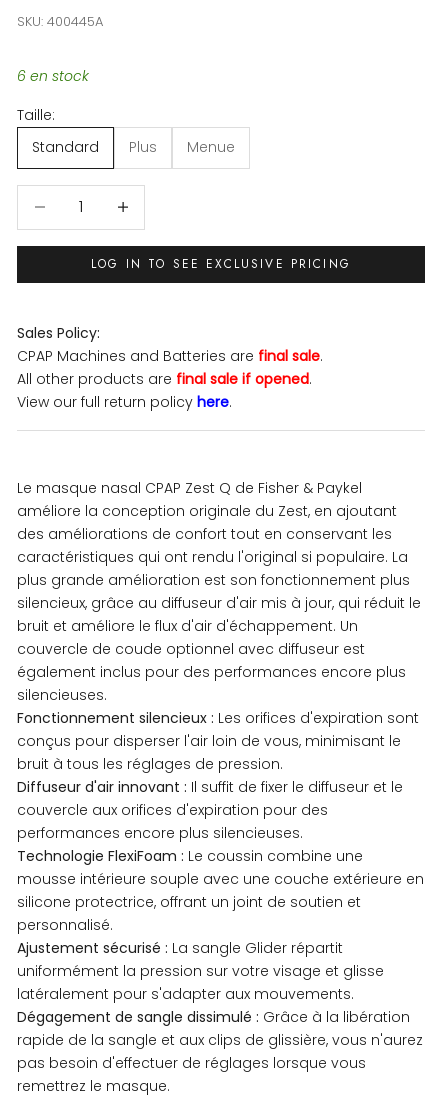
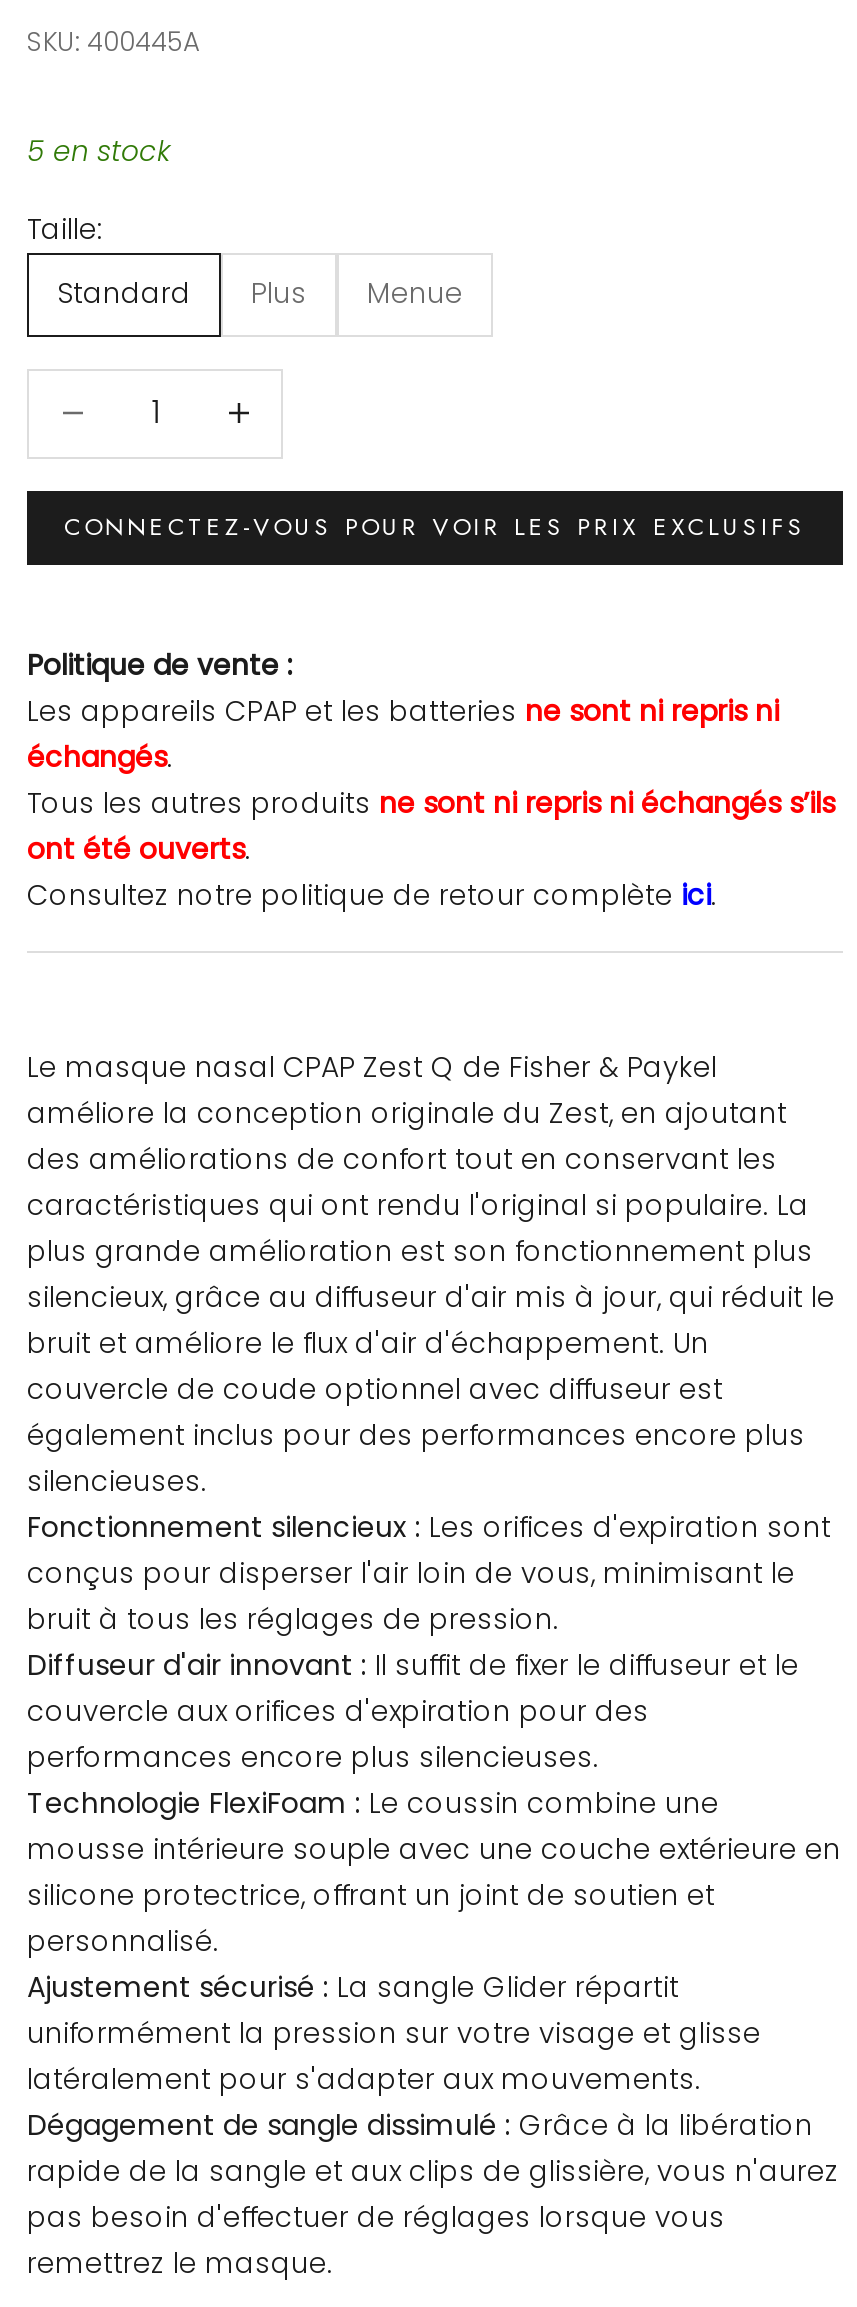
- 6 en stock
+ 5 en stock

- LOG IN TO SEE EXCLUSIVE PRICING
+ CONNECTEZ-VOUS POUR VOIR LES PRIX EXCLUSIFS

- Sales Policy:
- CPAP Machines and Batteries are final sale.
- All other products are final sale if opened.
- View our full return policy here.
+ Politique de vente :
+ Les appareils CPAP et les batteries ne sont ni repris ni
+ échangés.
+ Tous les autres produits ne sont ni repris ni échangés s’ils
+ ont été ouverts.
+ Consultez notre politique de retour complète ici.
